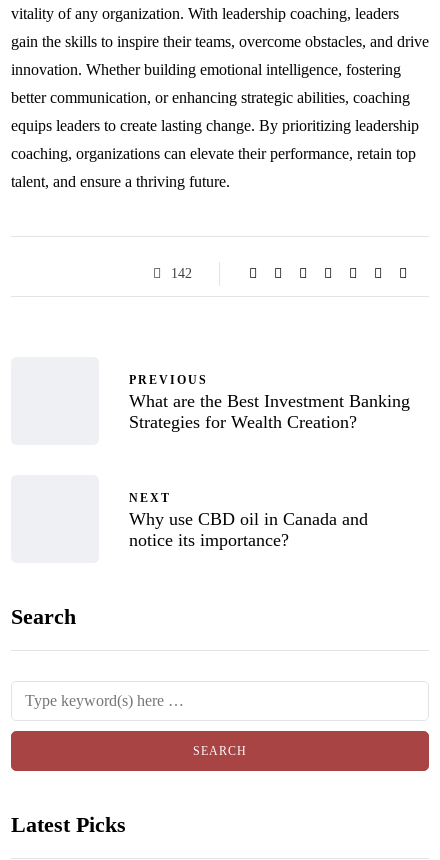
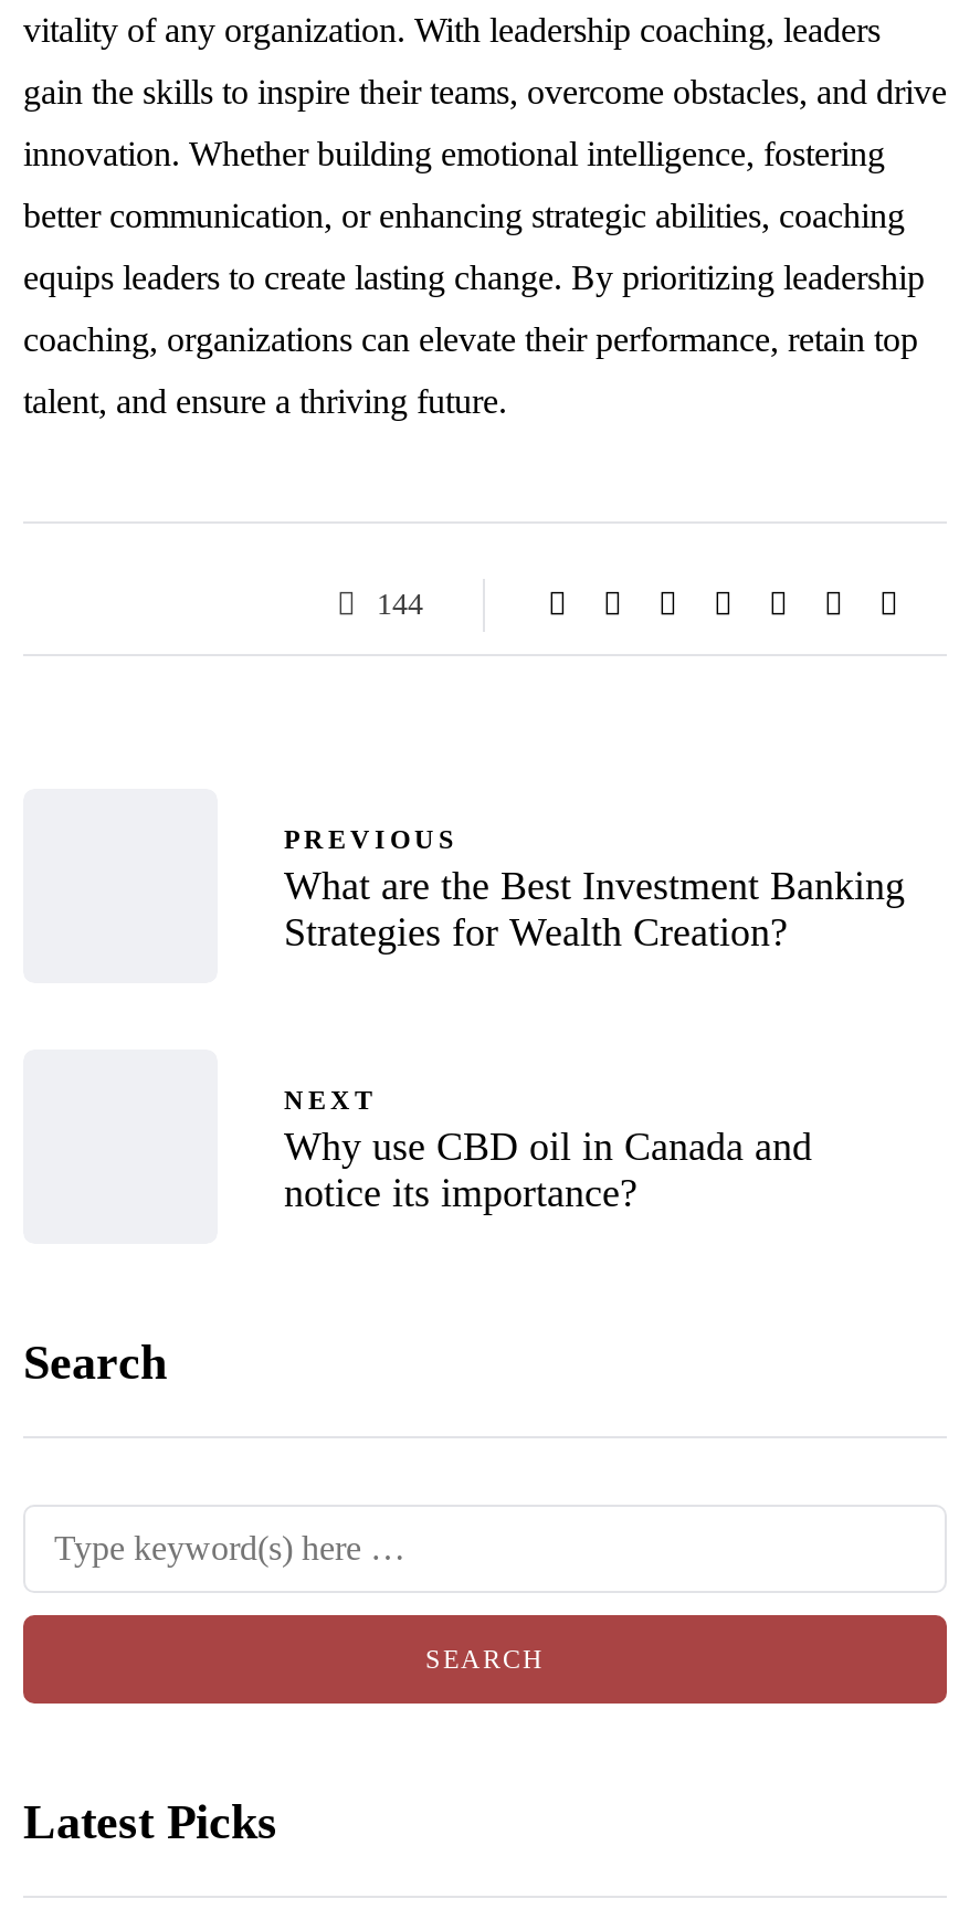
- 142
+ 144
